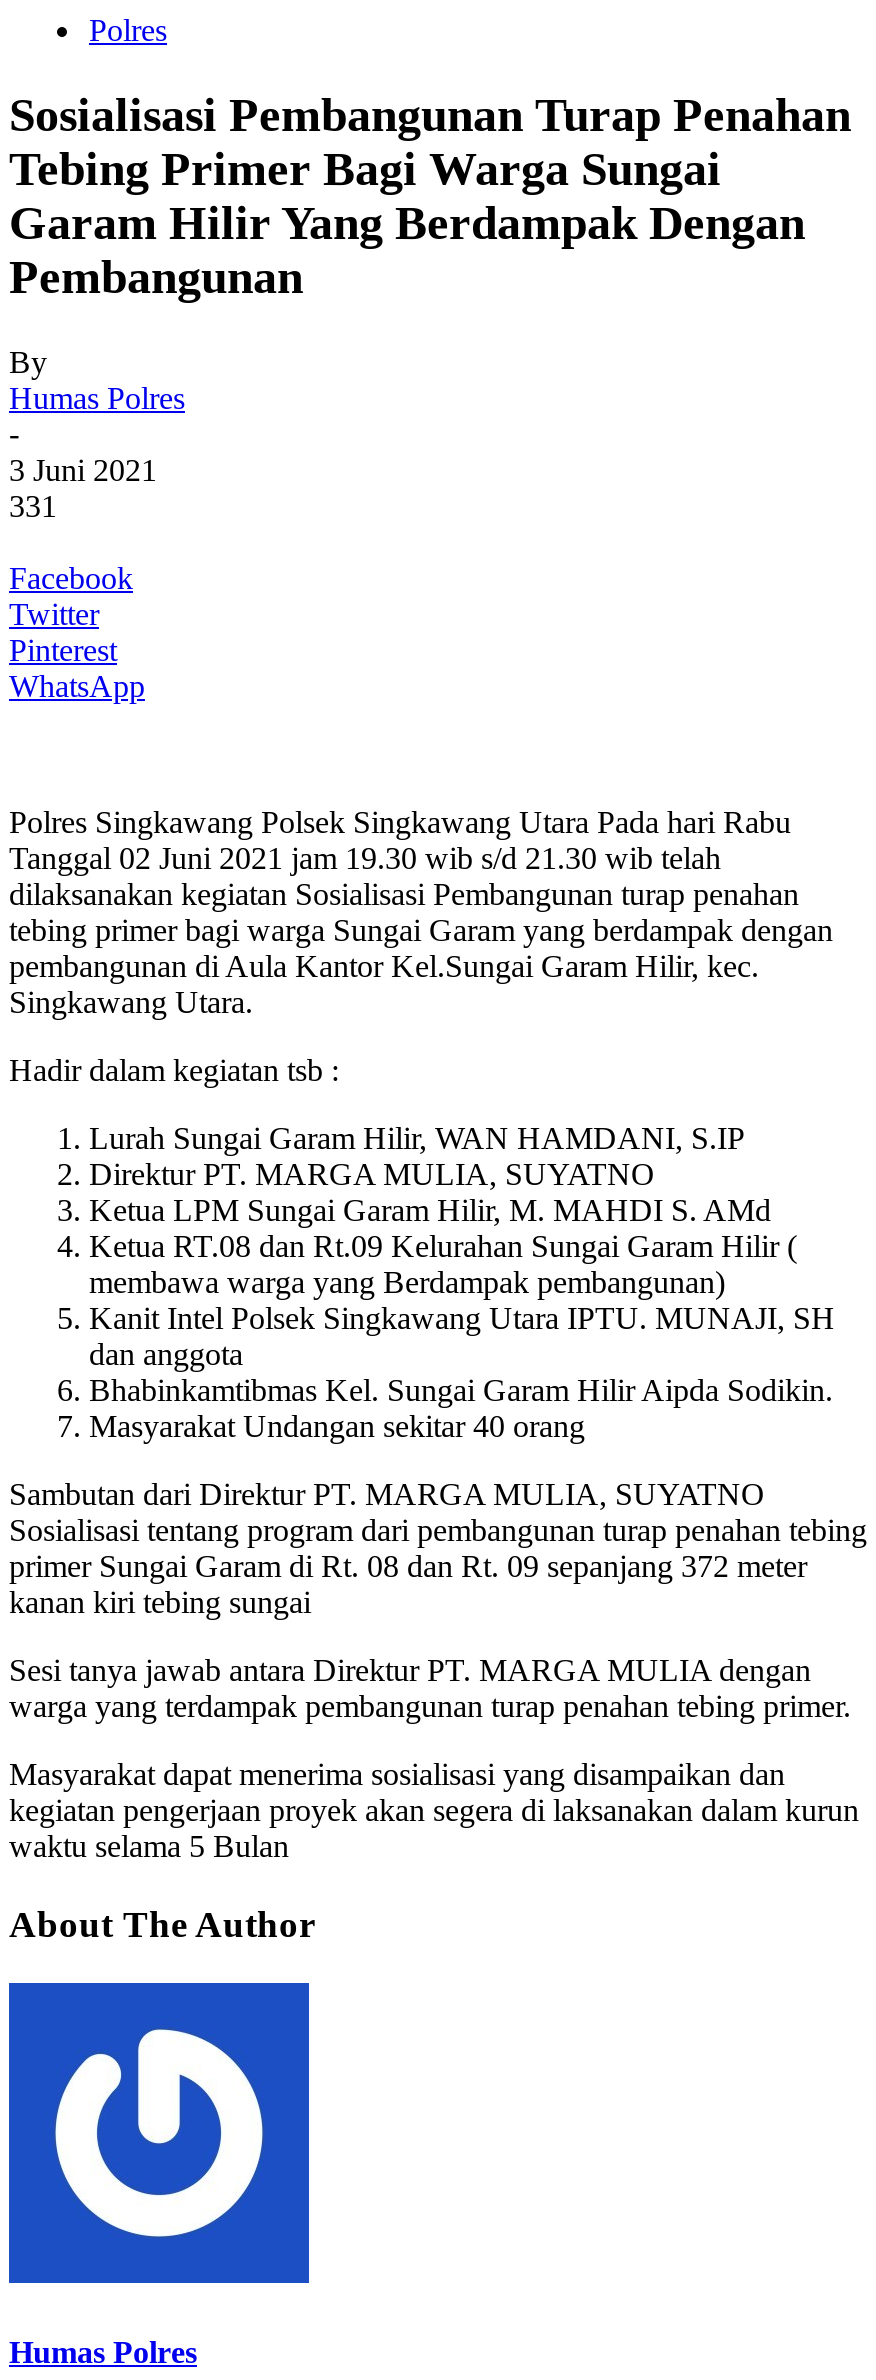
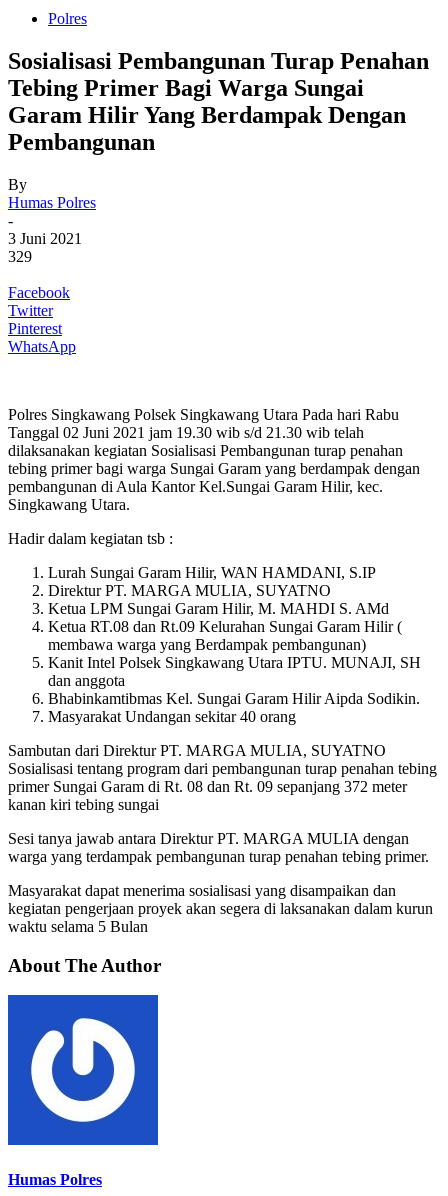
- 331
+ 329
